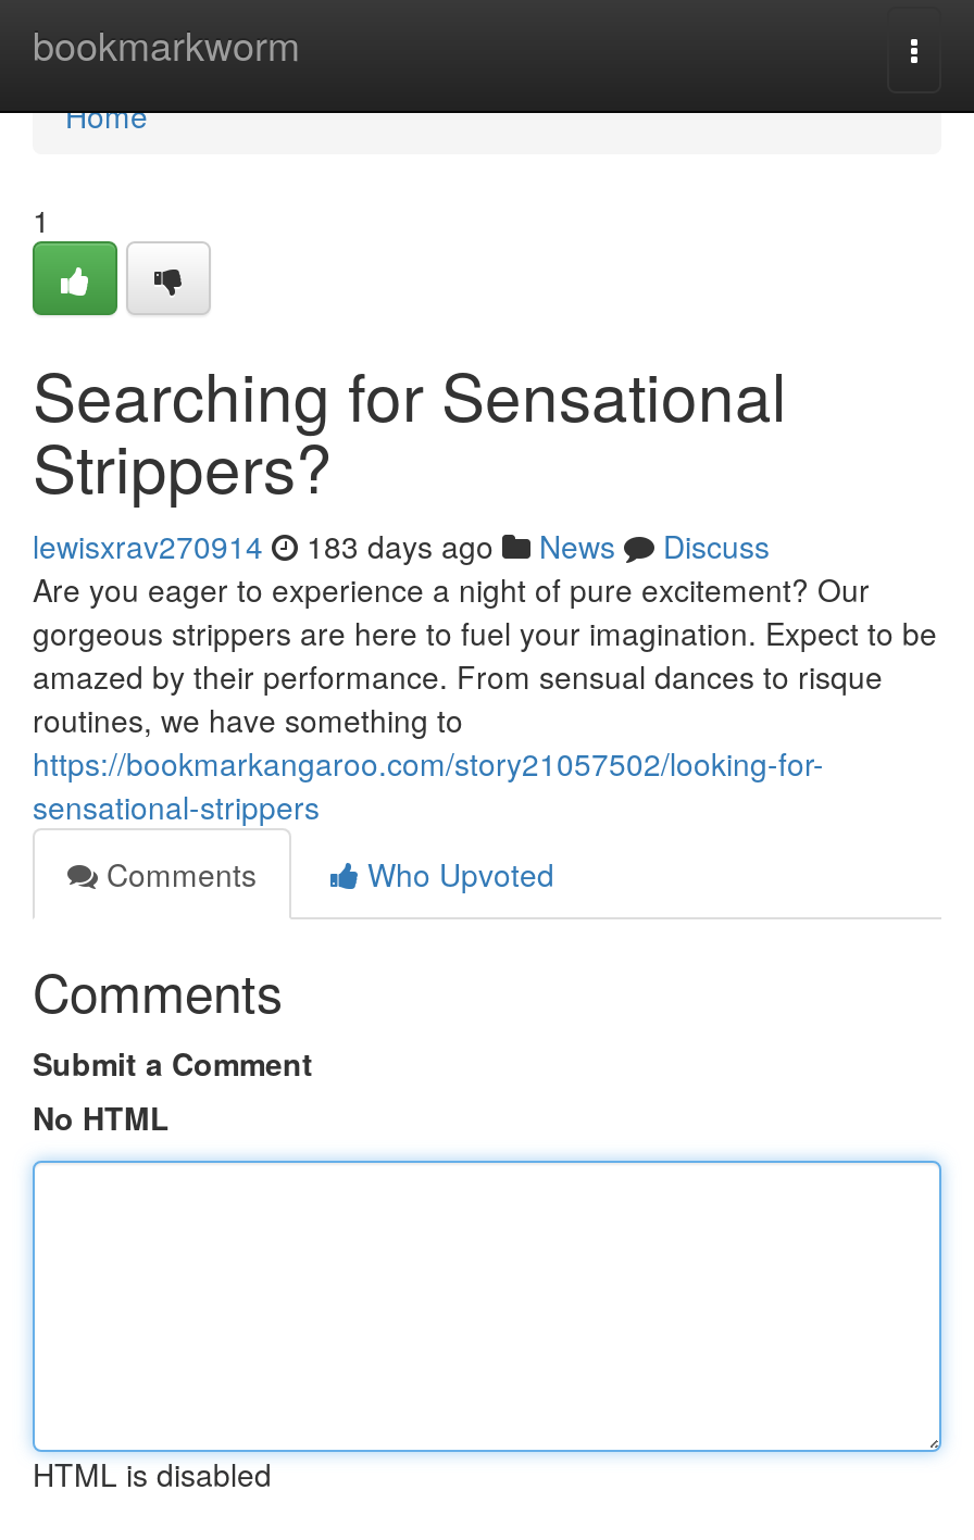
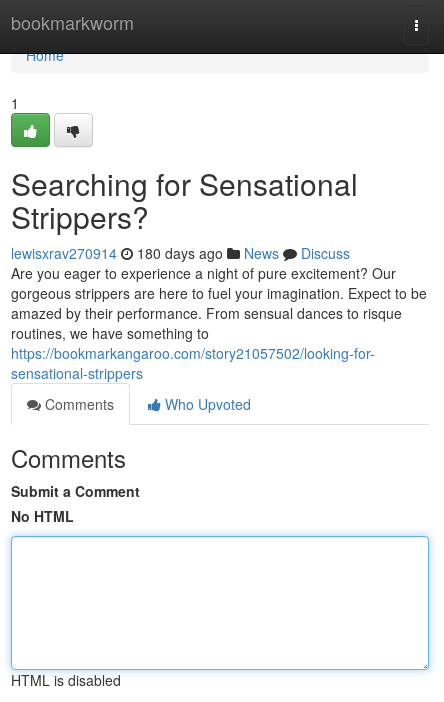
- lewisxrav270914 183 days ago News Discuss
+ lewisxrav270914 180 days ago News Discuss
